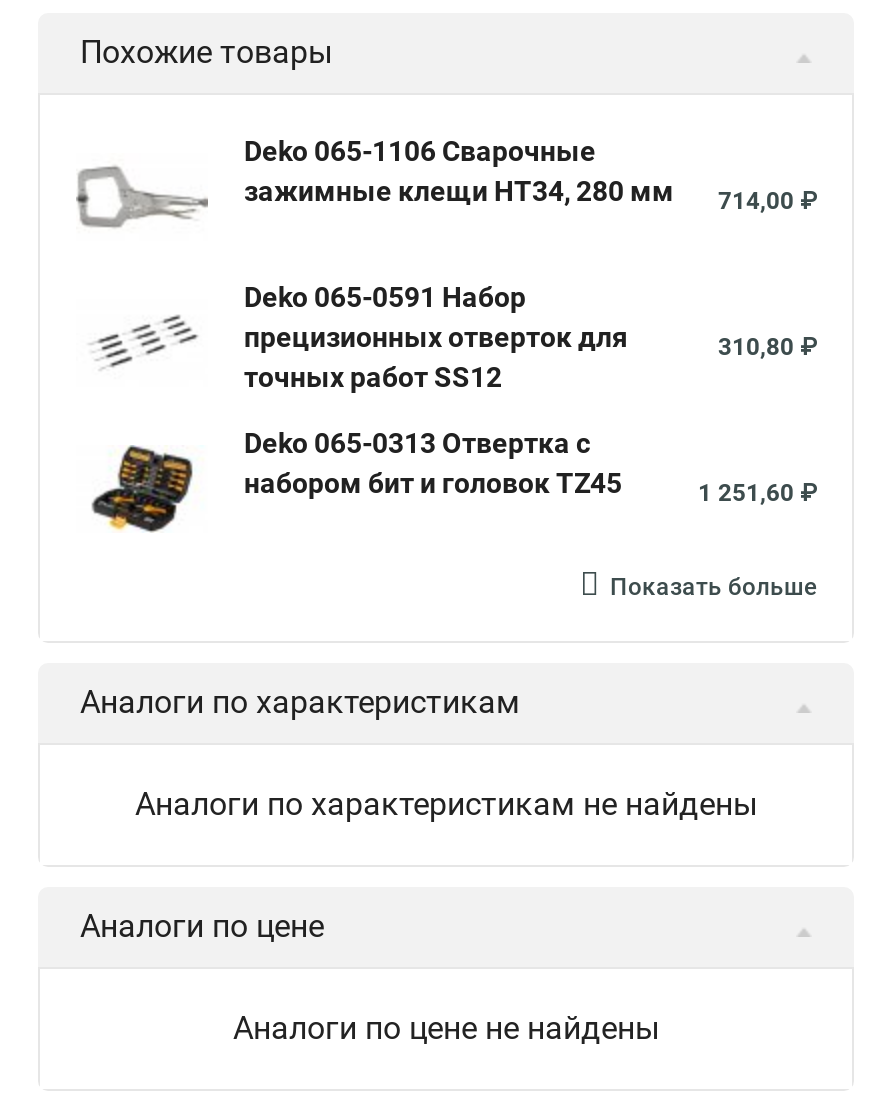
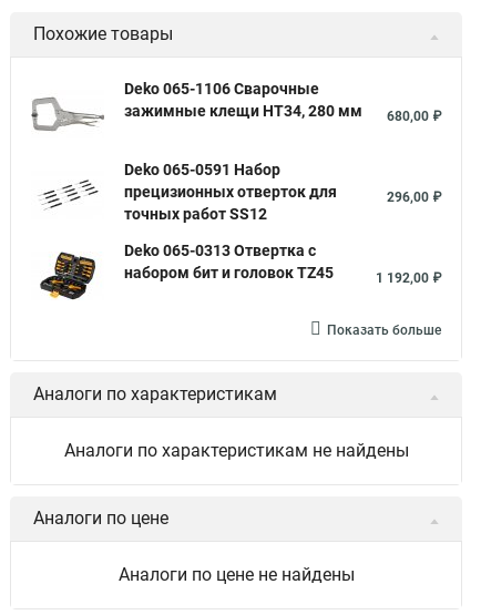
- зажимные клещи HT34, 280 мм 714,00 ₽
+ зажимные клещи HT34, 280 мм 680,00 ₽

- 310,80 ₽
+ 296,00 ₽

- 1 251,60 ₽
+ 1 192,00 ₽
